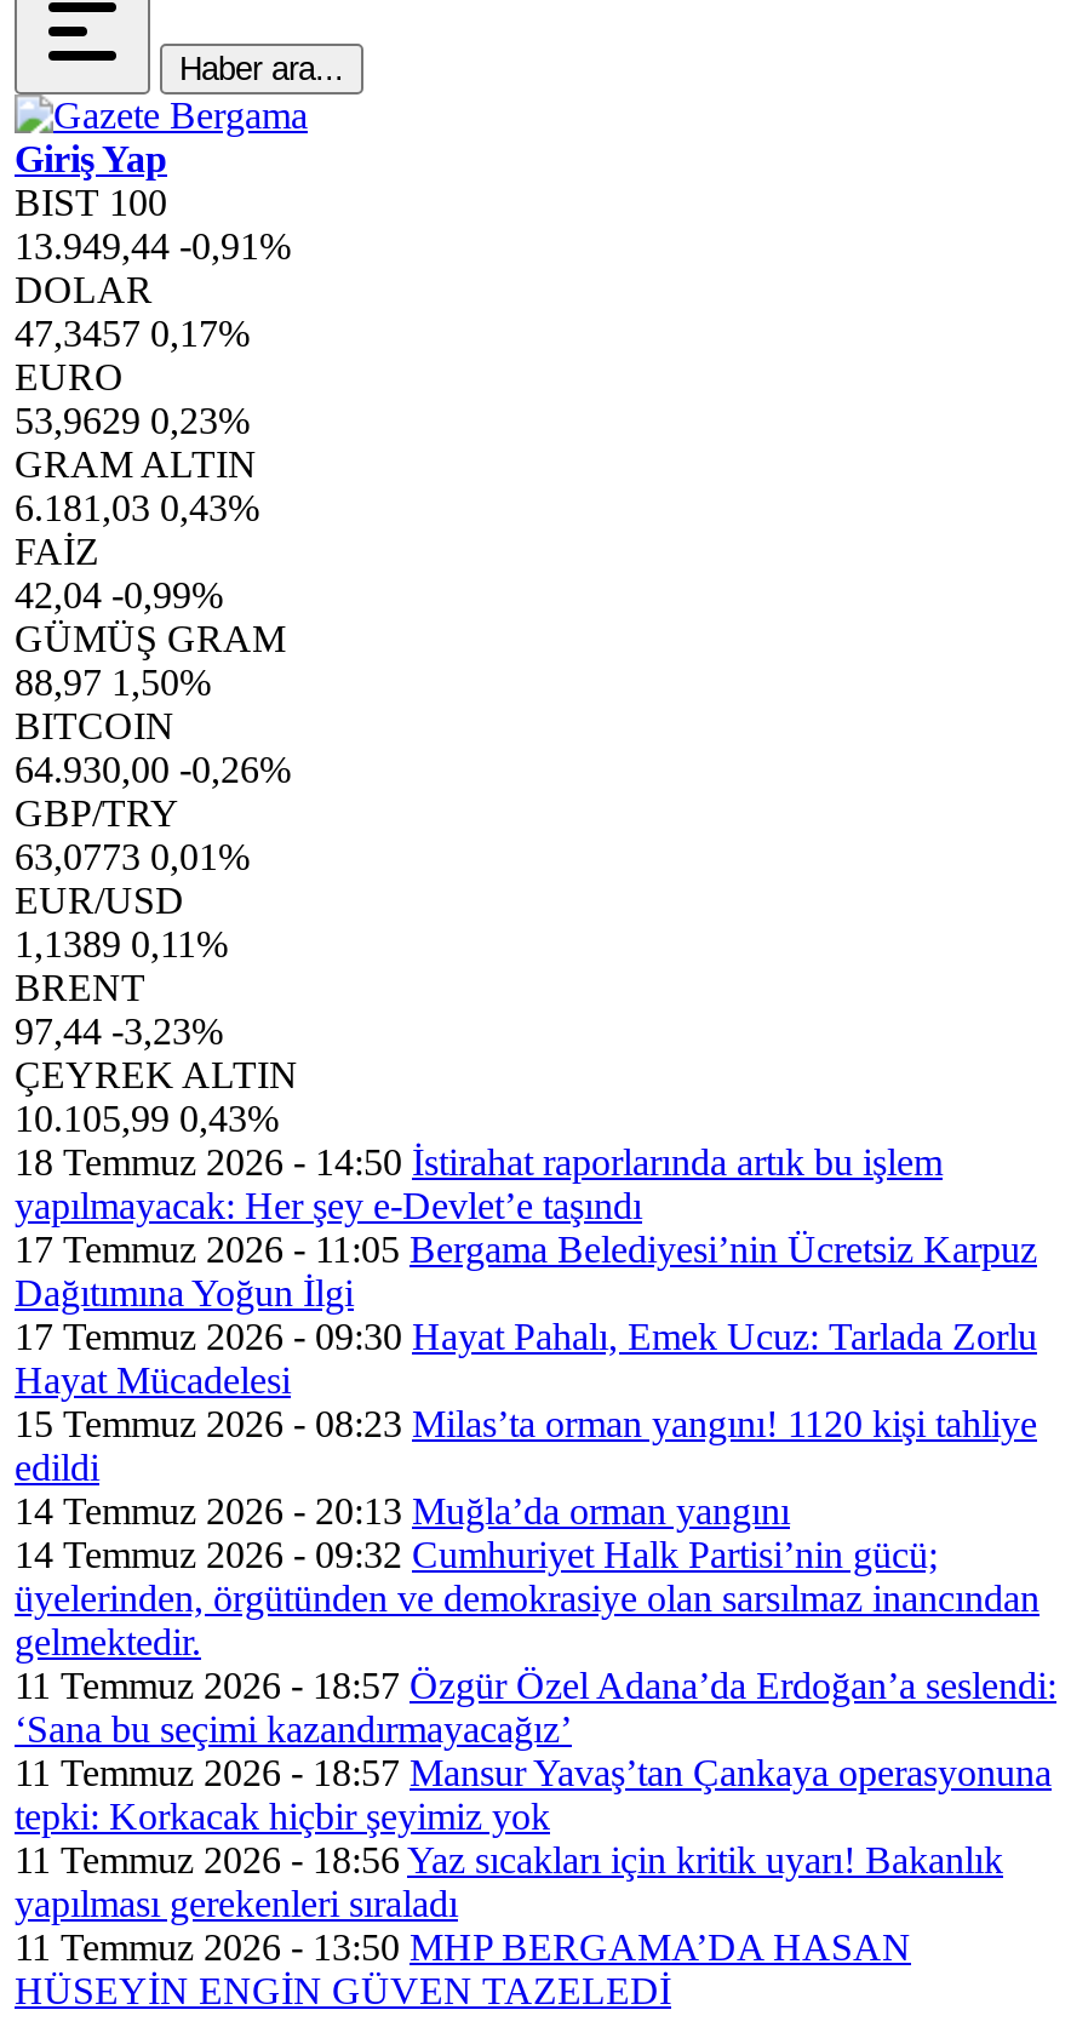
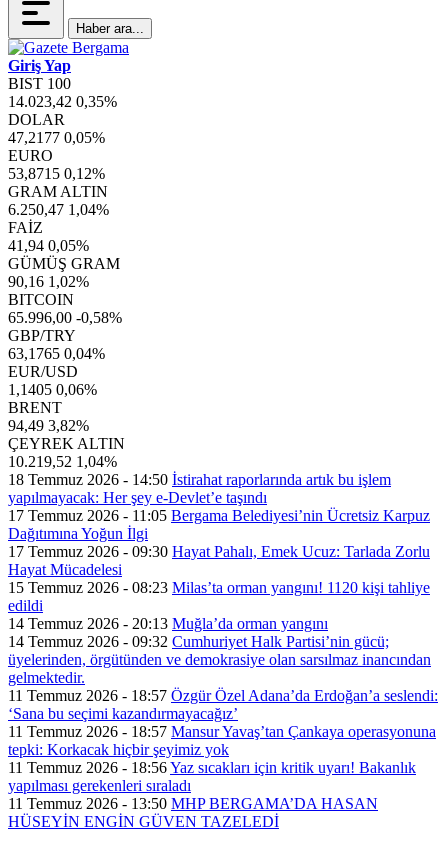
- 13.949,44 -0,91%
+ 14.023,42 0,35%

- 47,3457 0,17%
+ 47,2177 0,05%

- 53,9629 0,23%
+ 53,8715 0,12%

- 6.181,03 0,43%
+ 6.250,47 1,04%

- 42,04 -0,99%
+ 41,94 0,05%

- 88,97 1,50%
+ 90,16 1,02%

- 64.930,00 -0,26%
+ 65.996,00 -0,58%

- 63,0773 0,01%
+ 63,1765 0,04%

- 1,1389 0,11%
+ 1,1405 0,06%

- 97,44 -3,23%
+ 94,49 3,82%

- 10.105,99 0,43%
+ 10.219,52 1,04%
